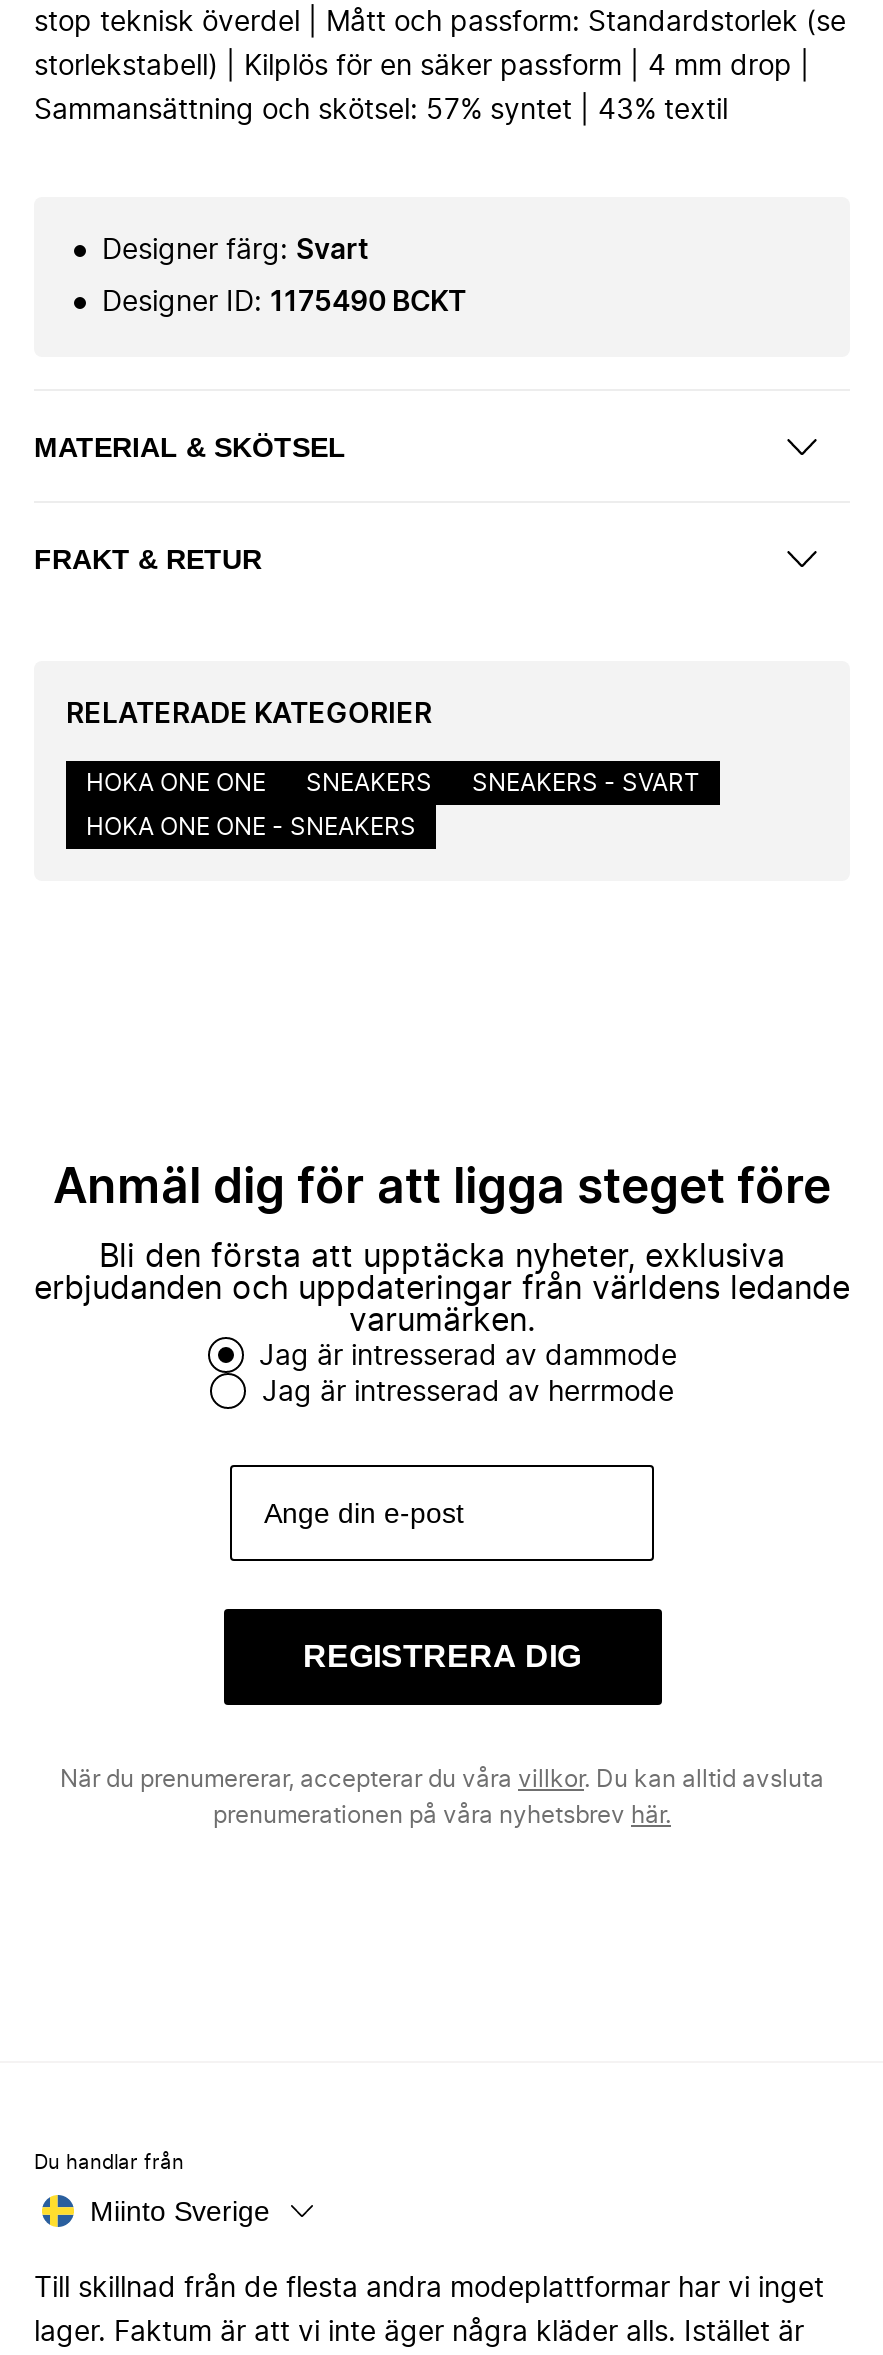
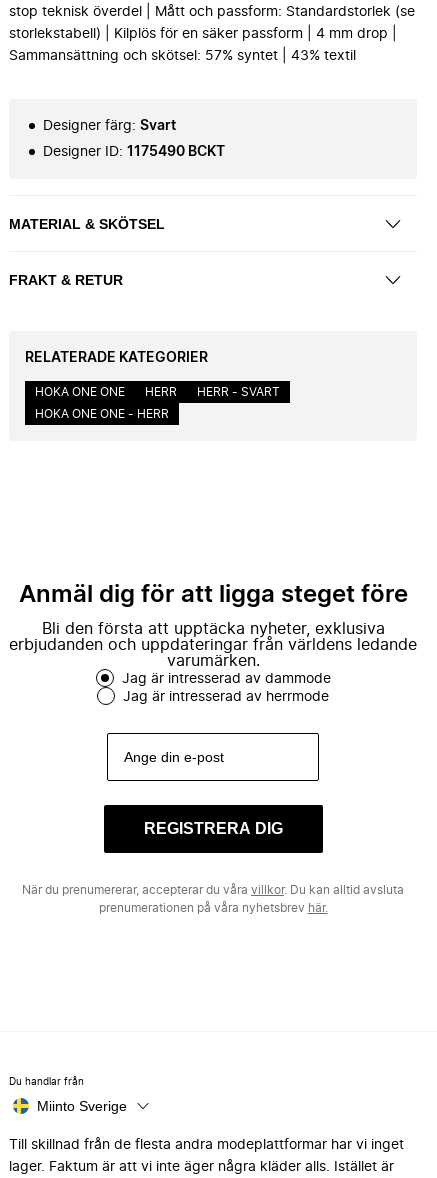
- SNEAKERS
- SNEAKERS - SVART
+ HERR
+ HERR - SVART

- HOKA ONE ONE - SNEAKERS
+ HOKA ONE ONE - HERR
